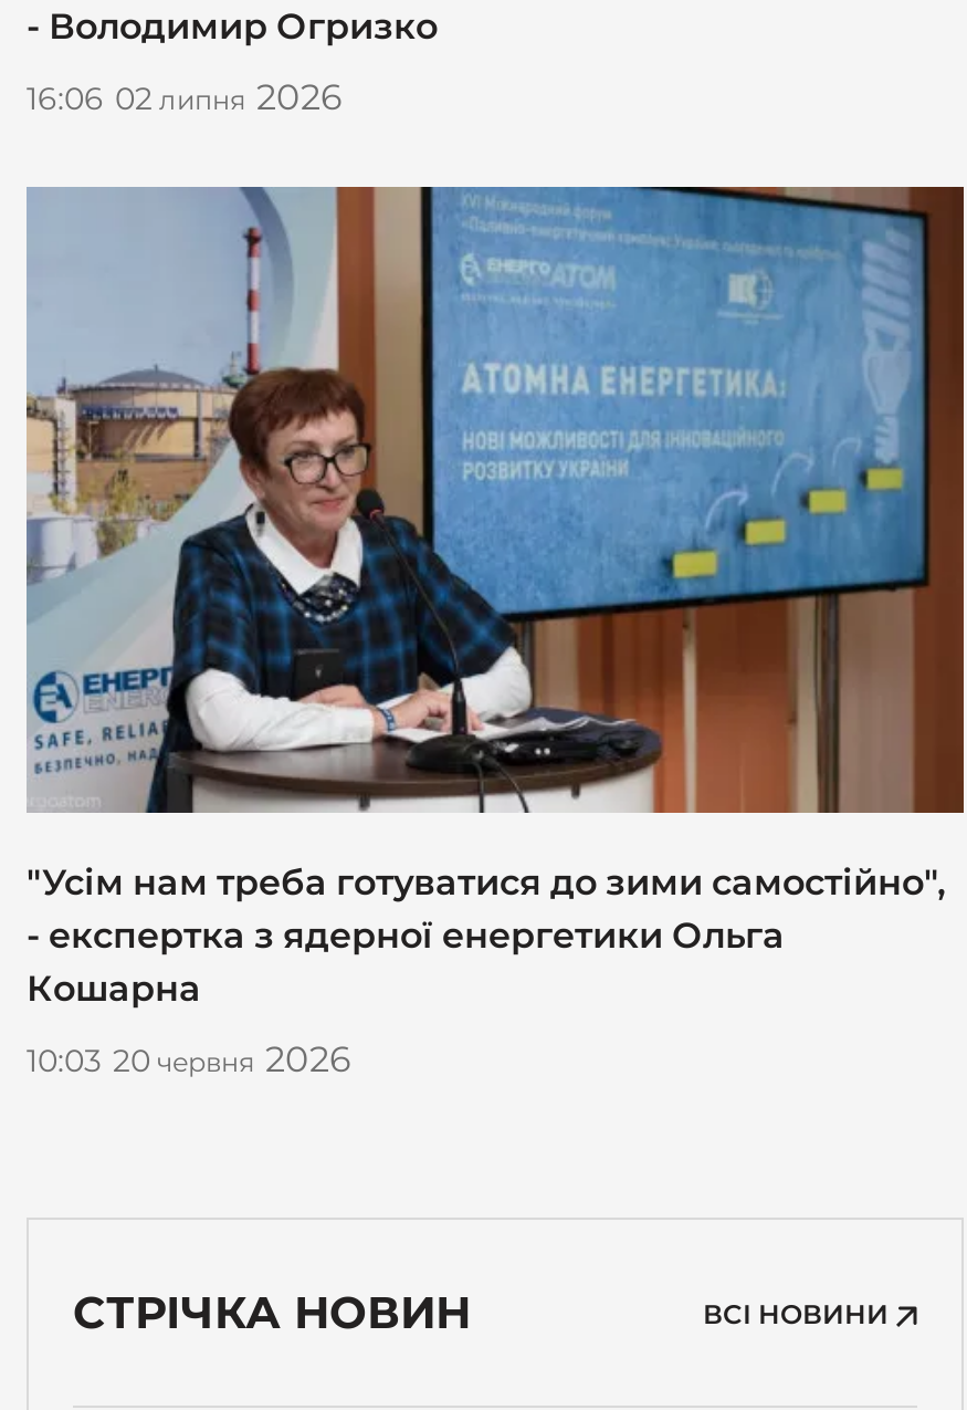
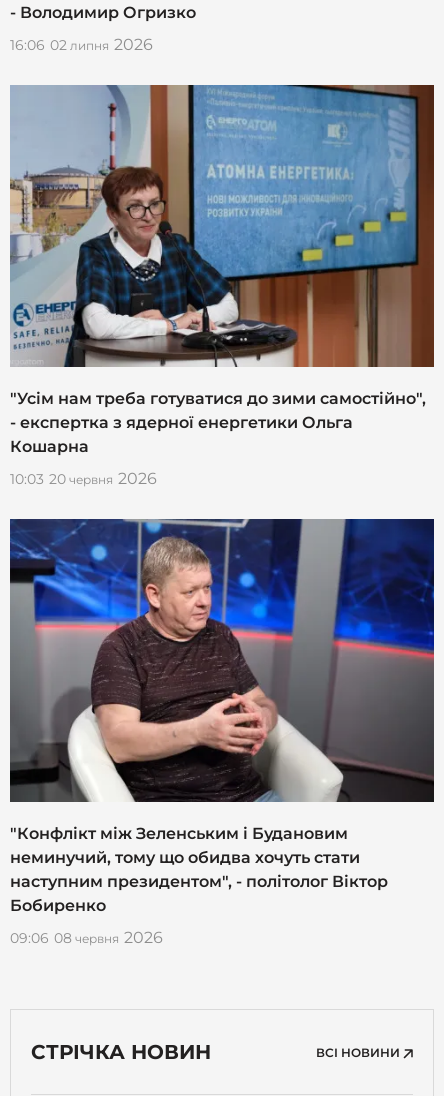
+ [image]
+ "Конфлікт між Зеленським і Будановим
+ неминучий, тому що обидва хочуть стати
+ наступним президентом", - політолог Віктор
+ Бобиренко
+ 09:06 08 червня 2026
